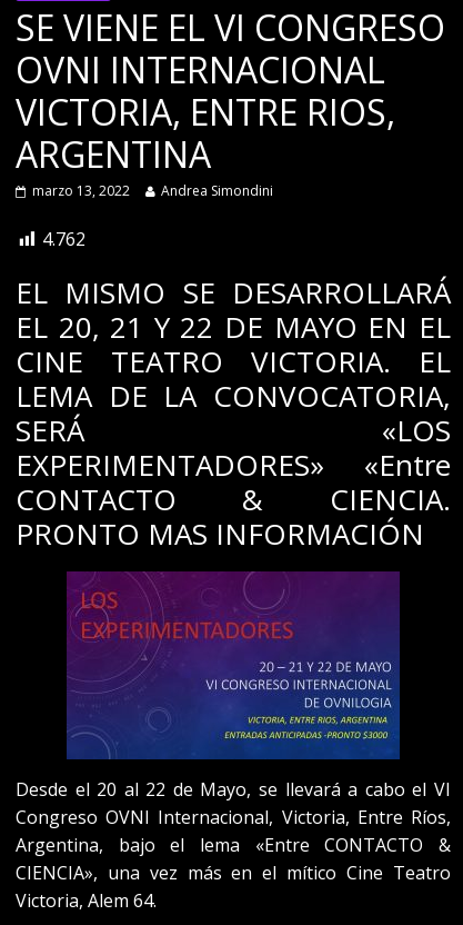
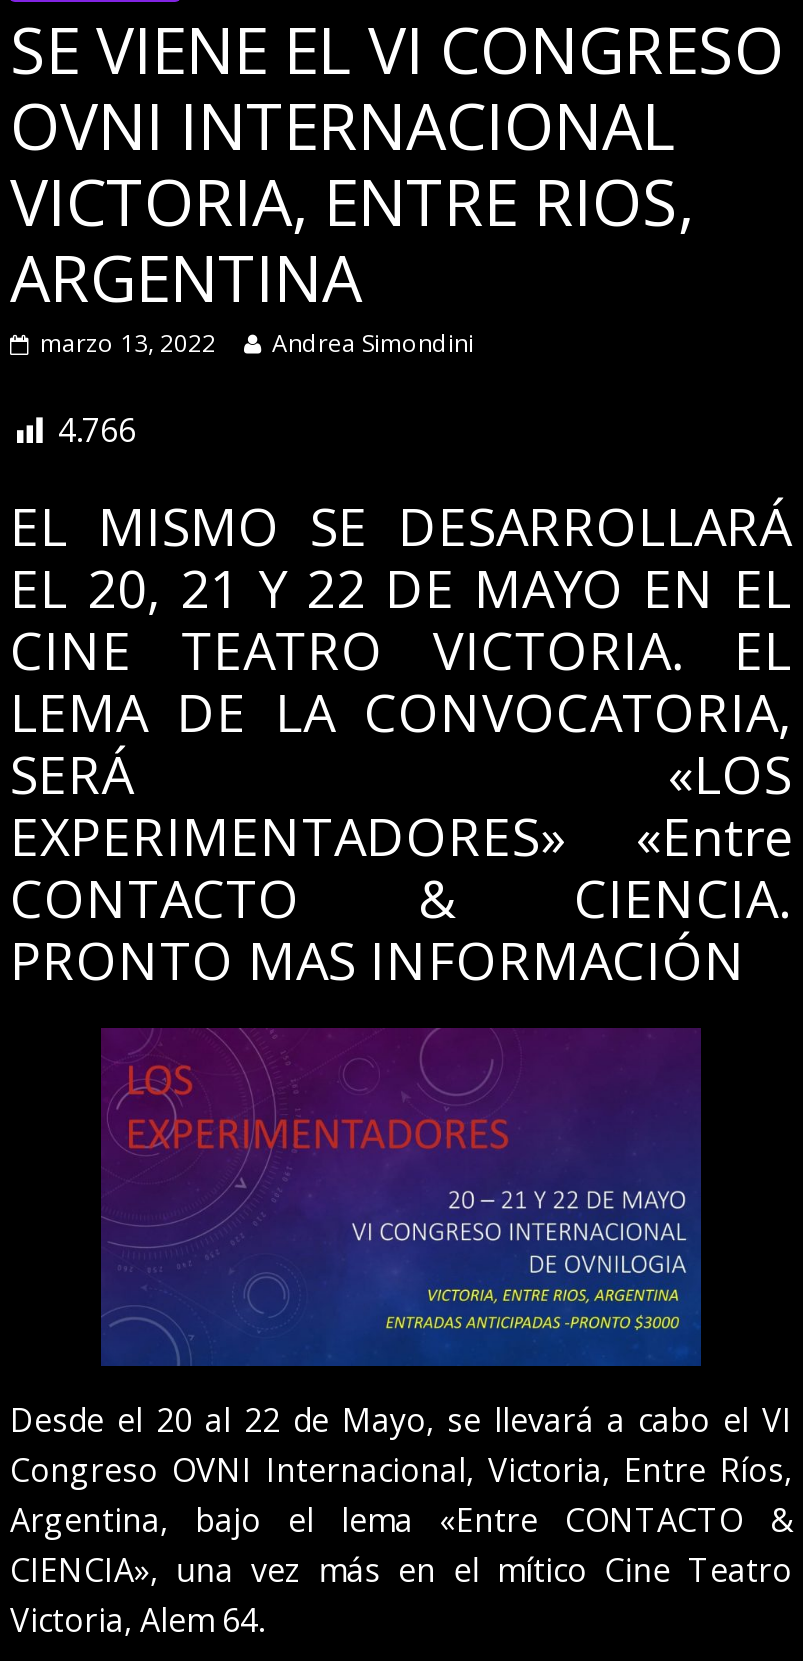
- 4.762
+ 4.766
